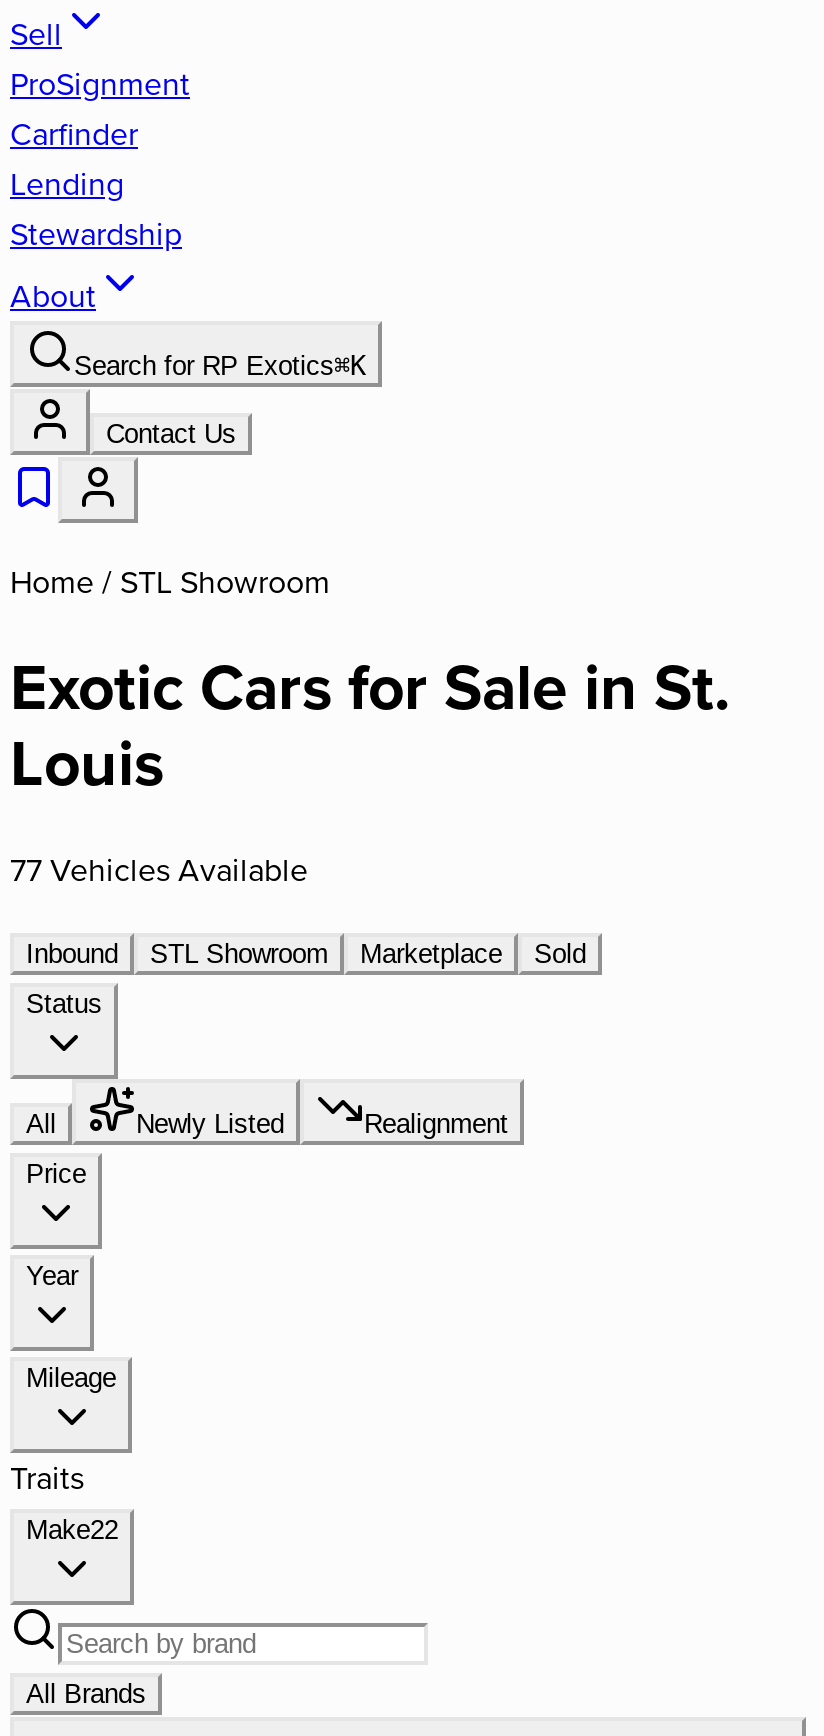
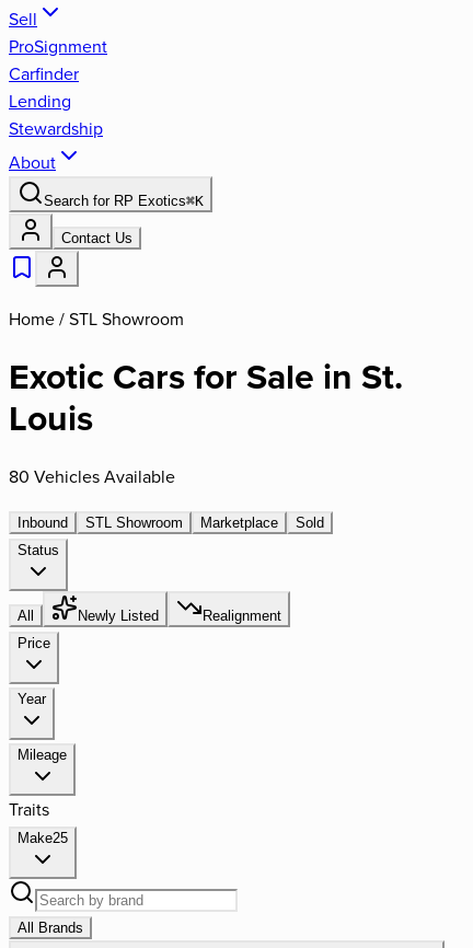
- 77 Vehicles Available
+ 80 Vehicles Available

- Make22
+ Make25
